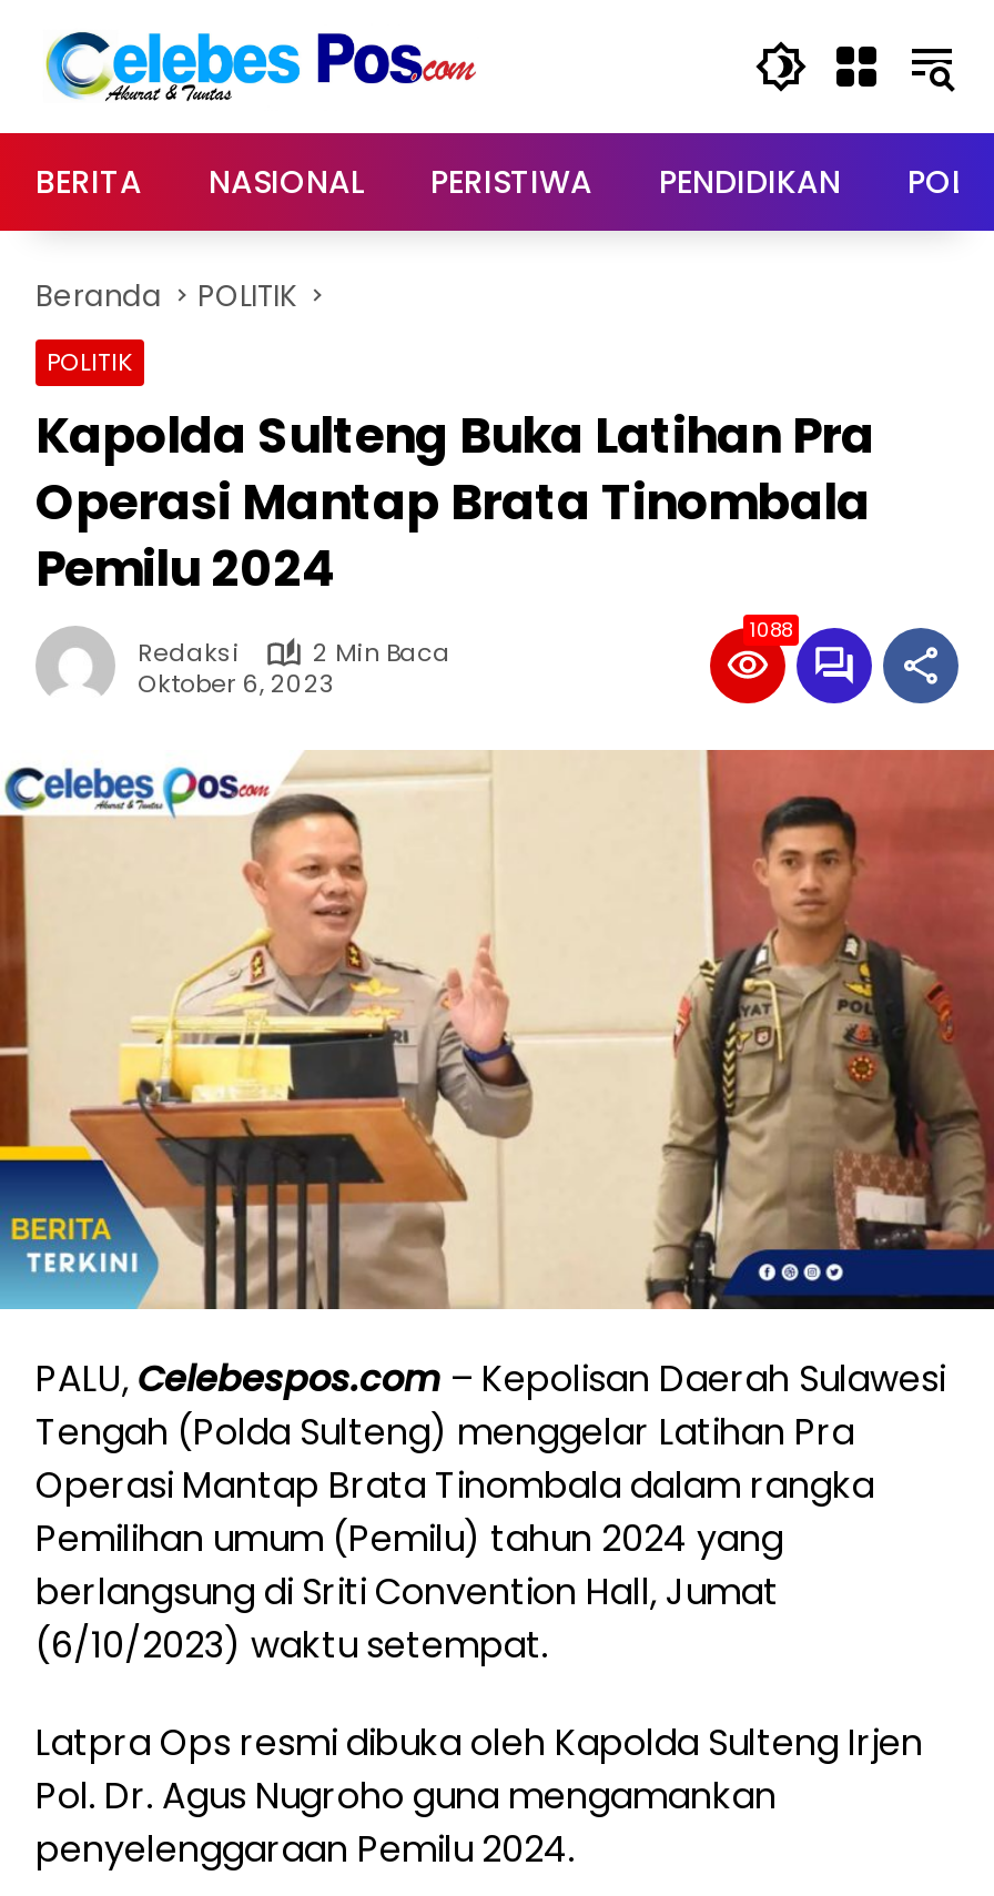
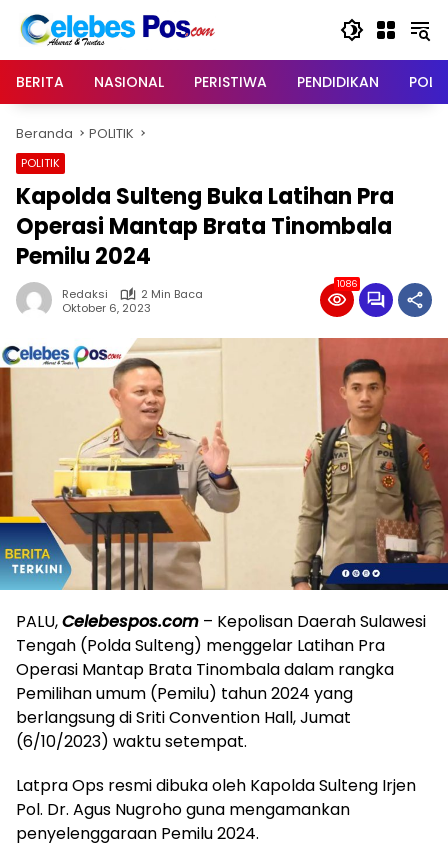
- 1088
+ 1086
